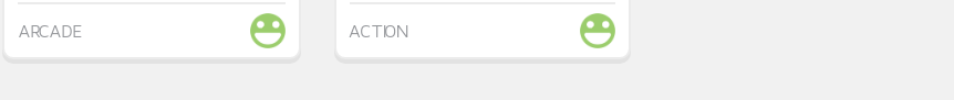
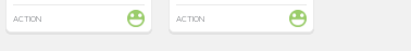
- ARCADE
+ ACTION
